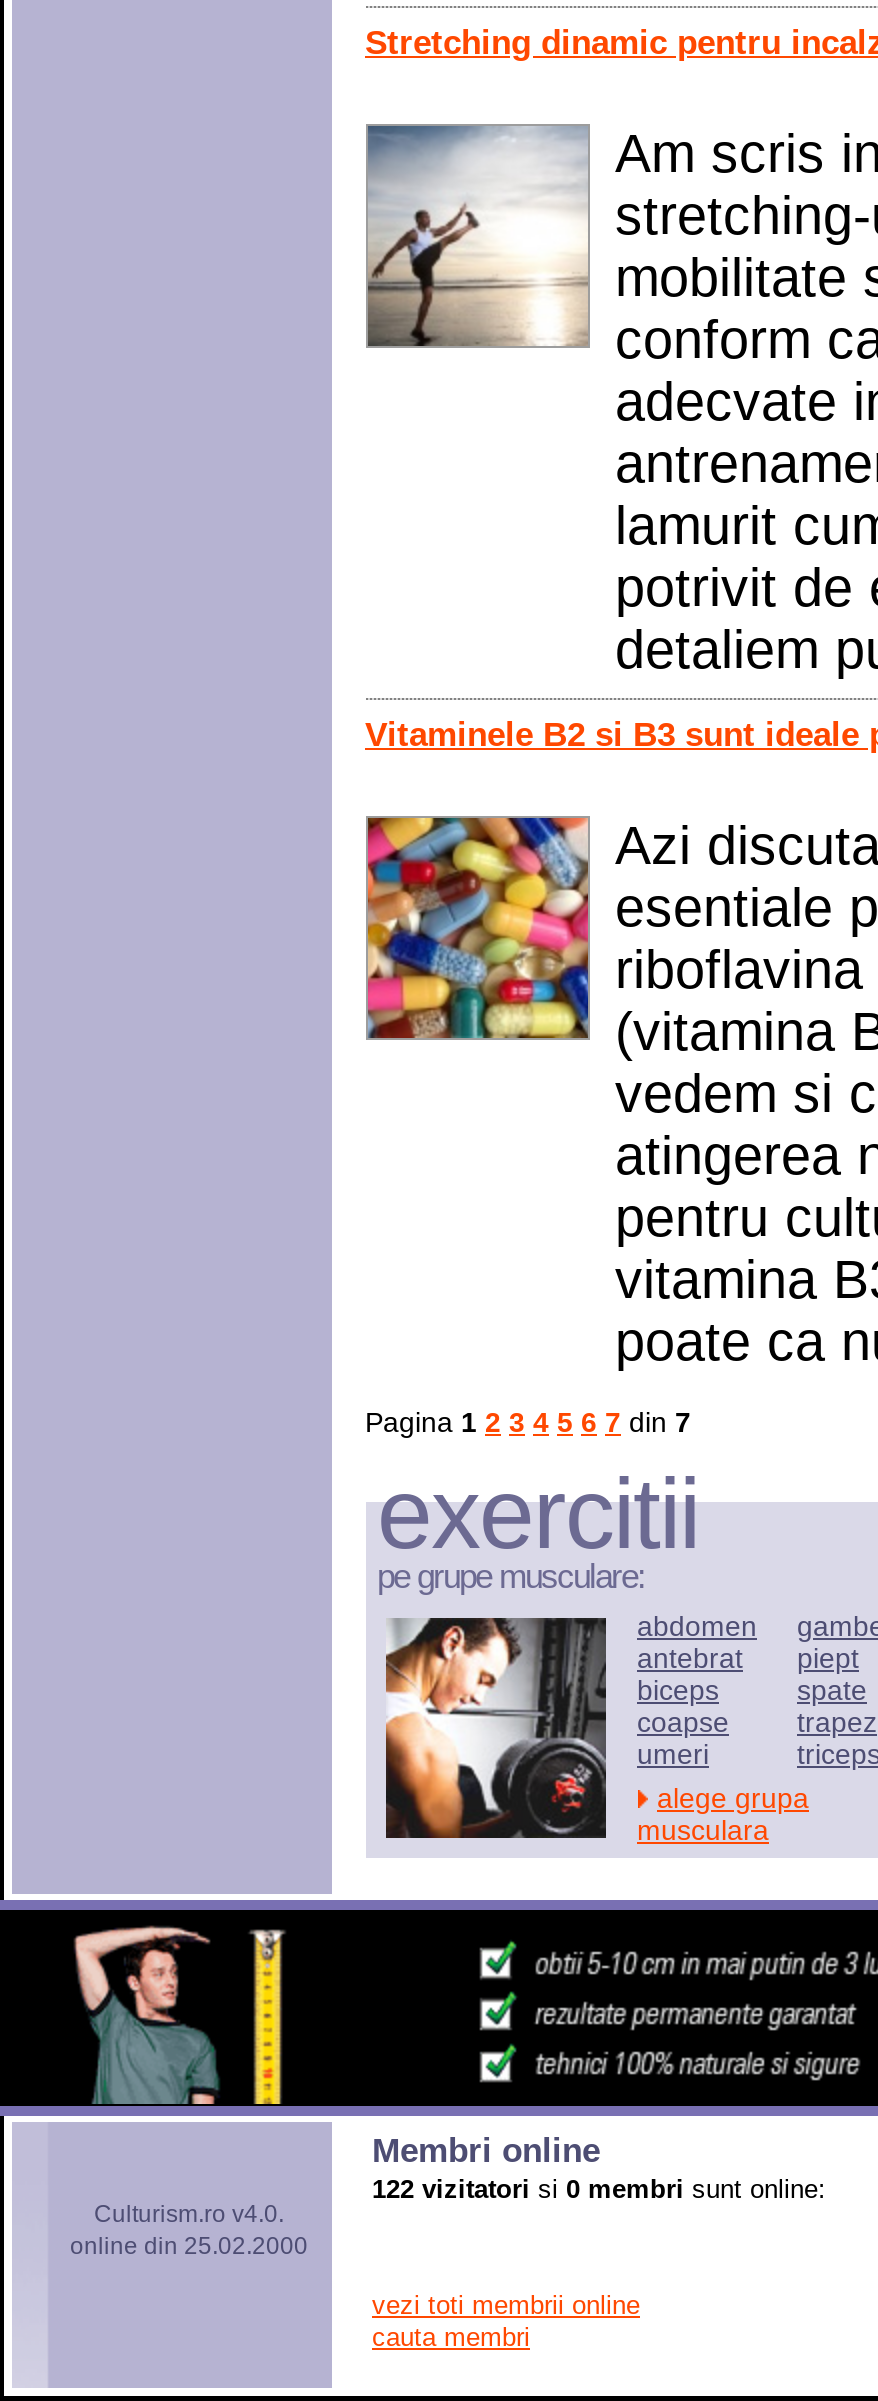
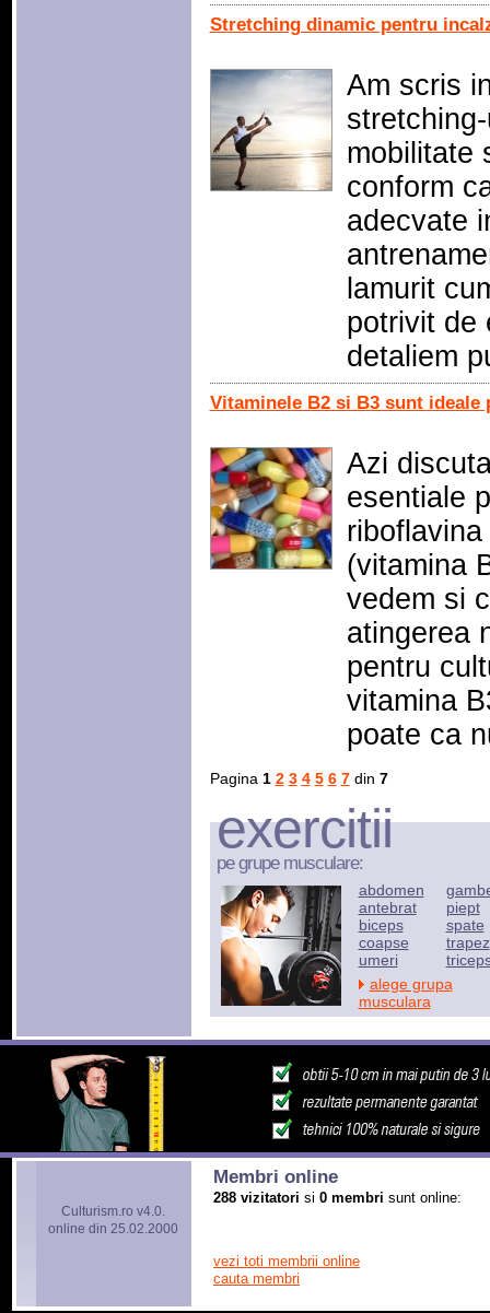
- 122 vizitatori si 0 membri sunt online:
+ 288 vizitatori si 0 membri sunt online:
